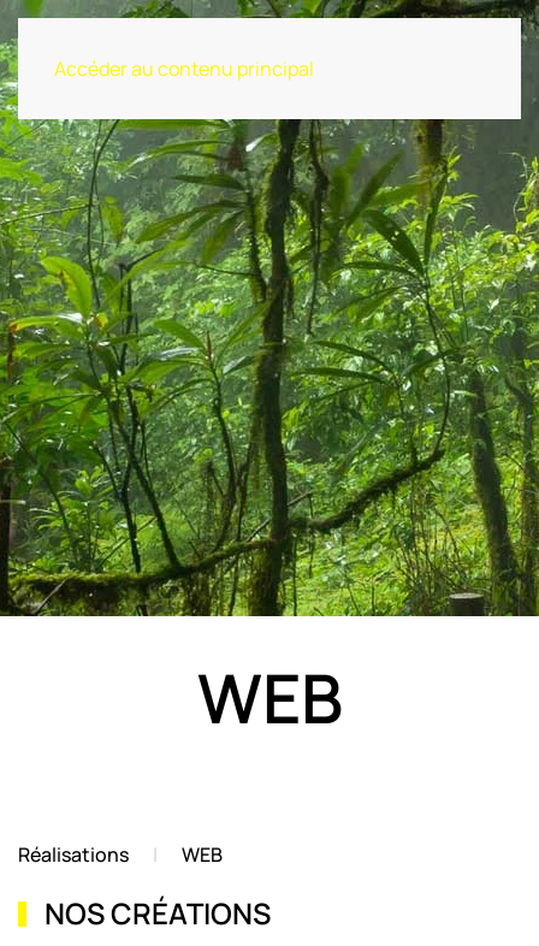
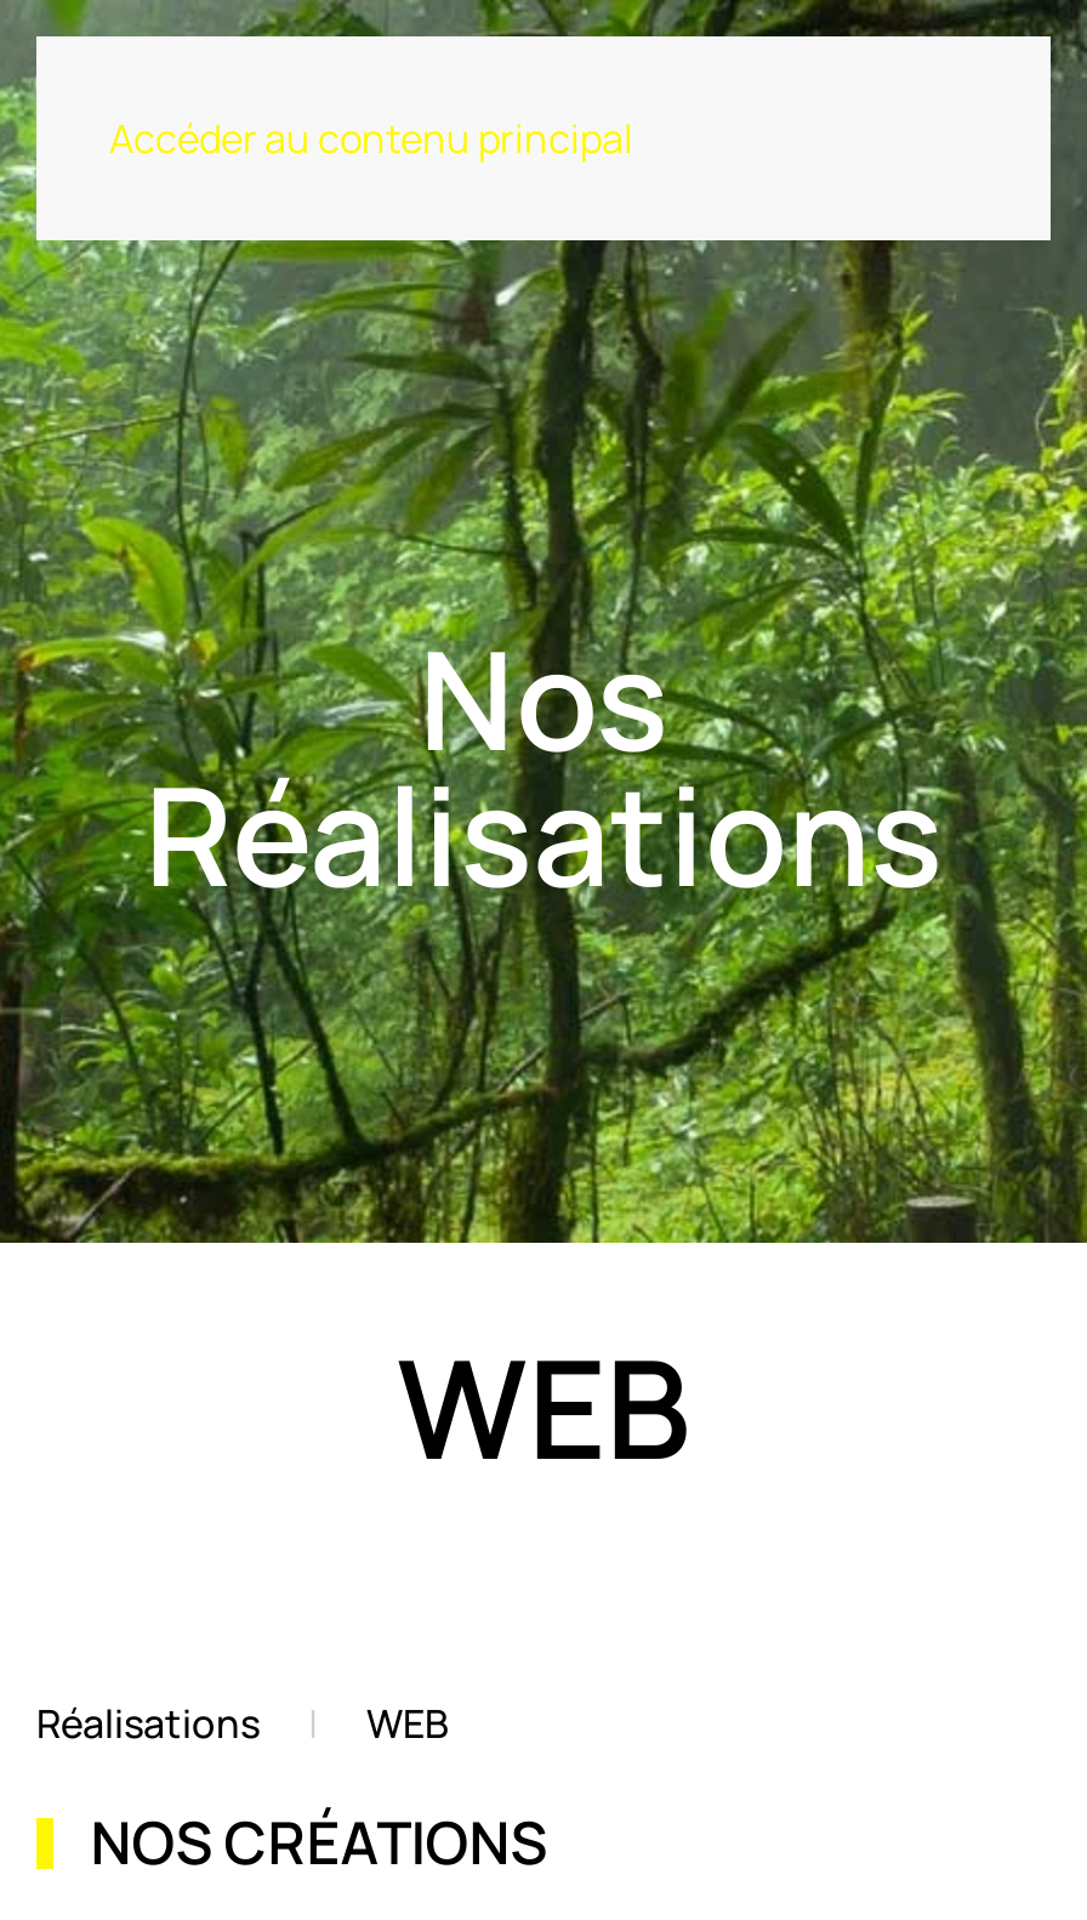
+ Nos
+ Réalisations
